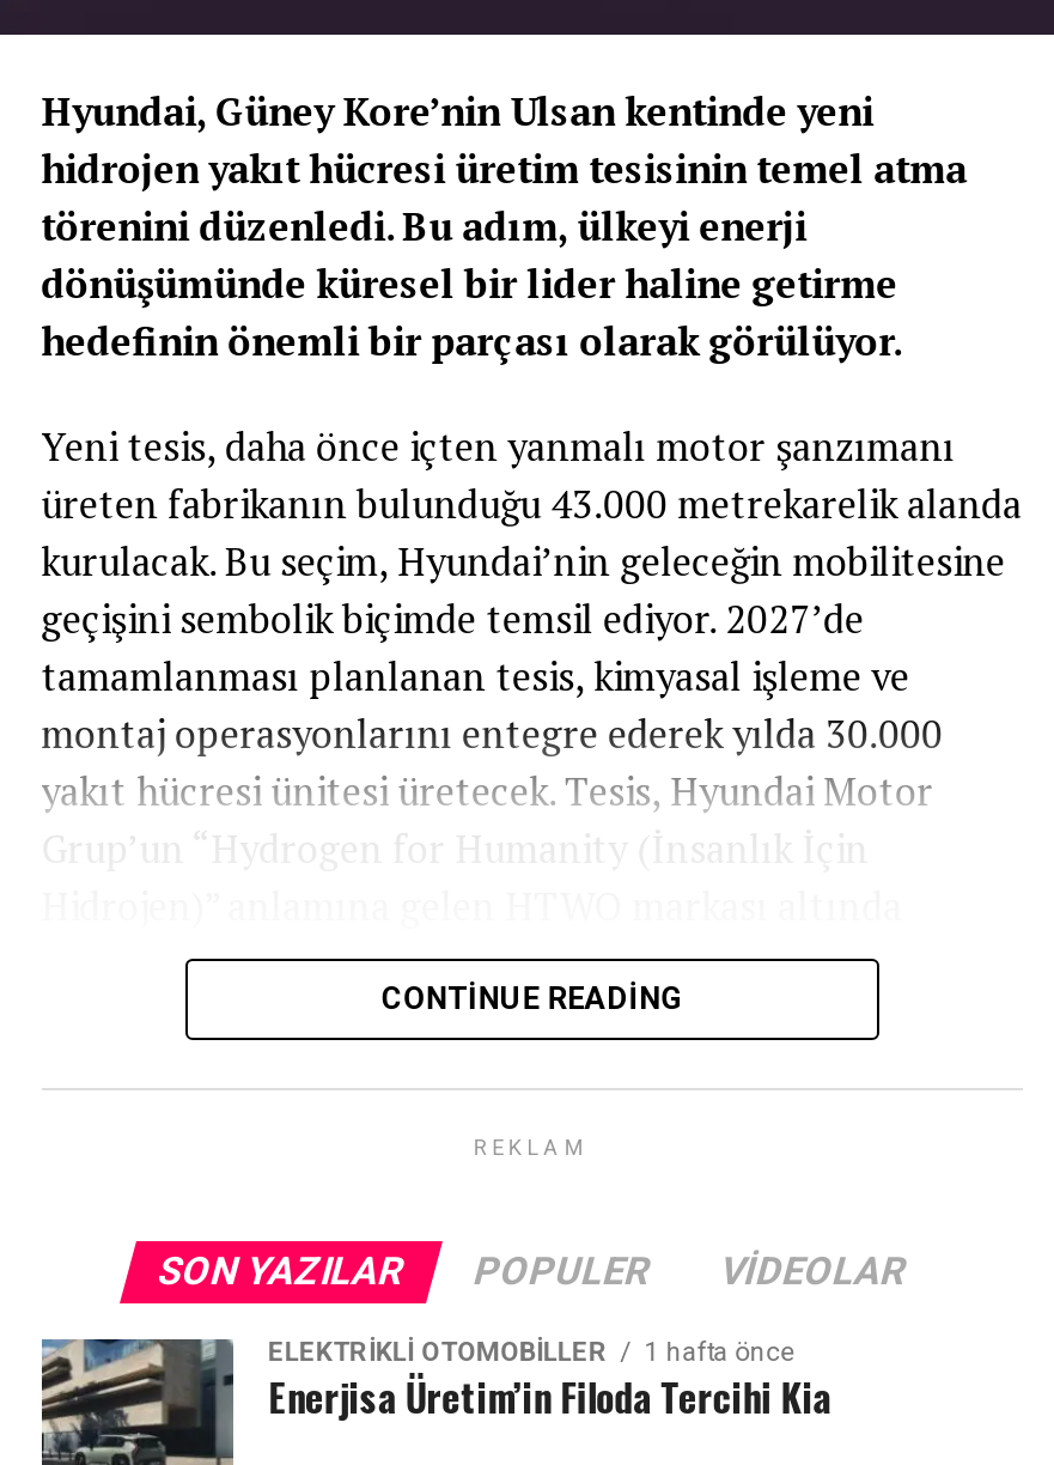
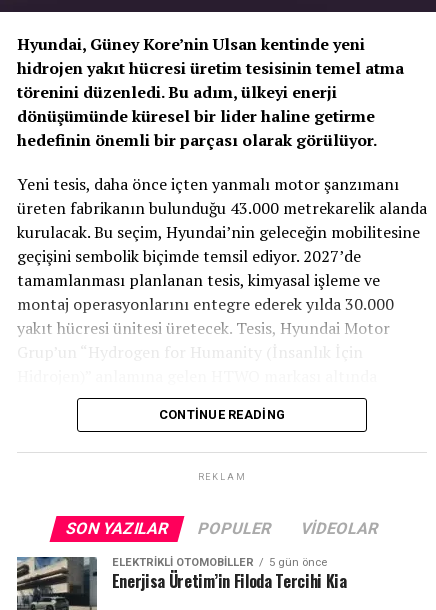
- ELEKTRIKLI OTOMOBILLER 1 hafta önce
+ ELEKTRIKLI OTOMOBILLER 5 gün önce
